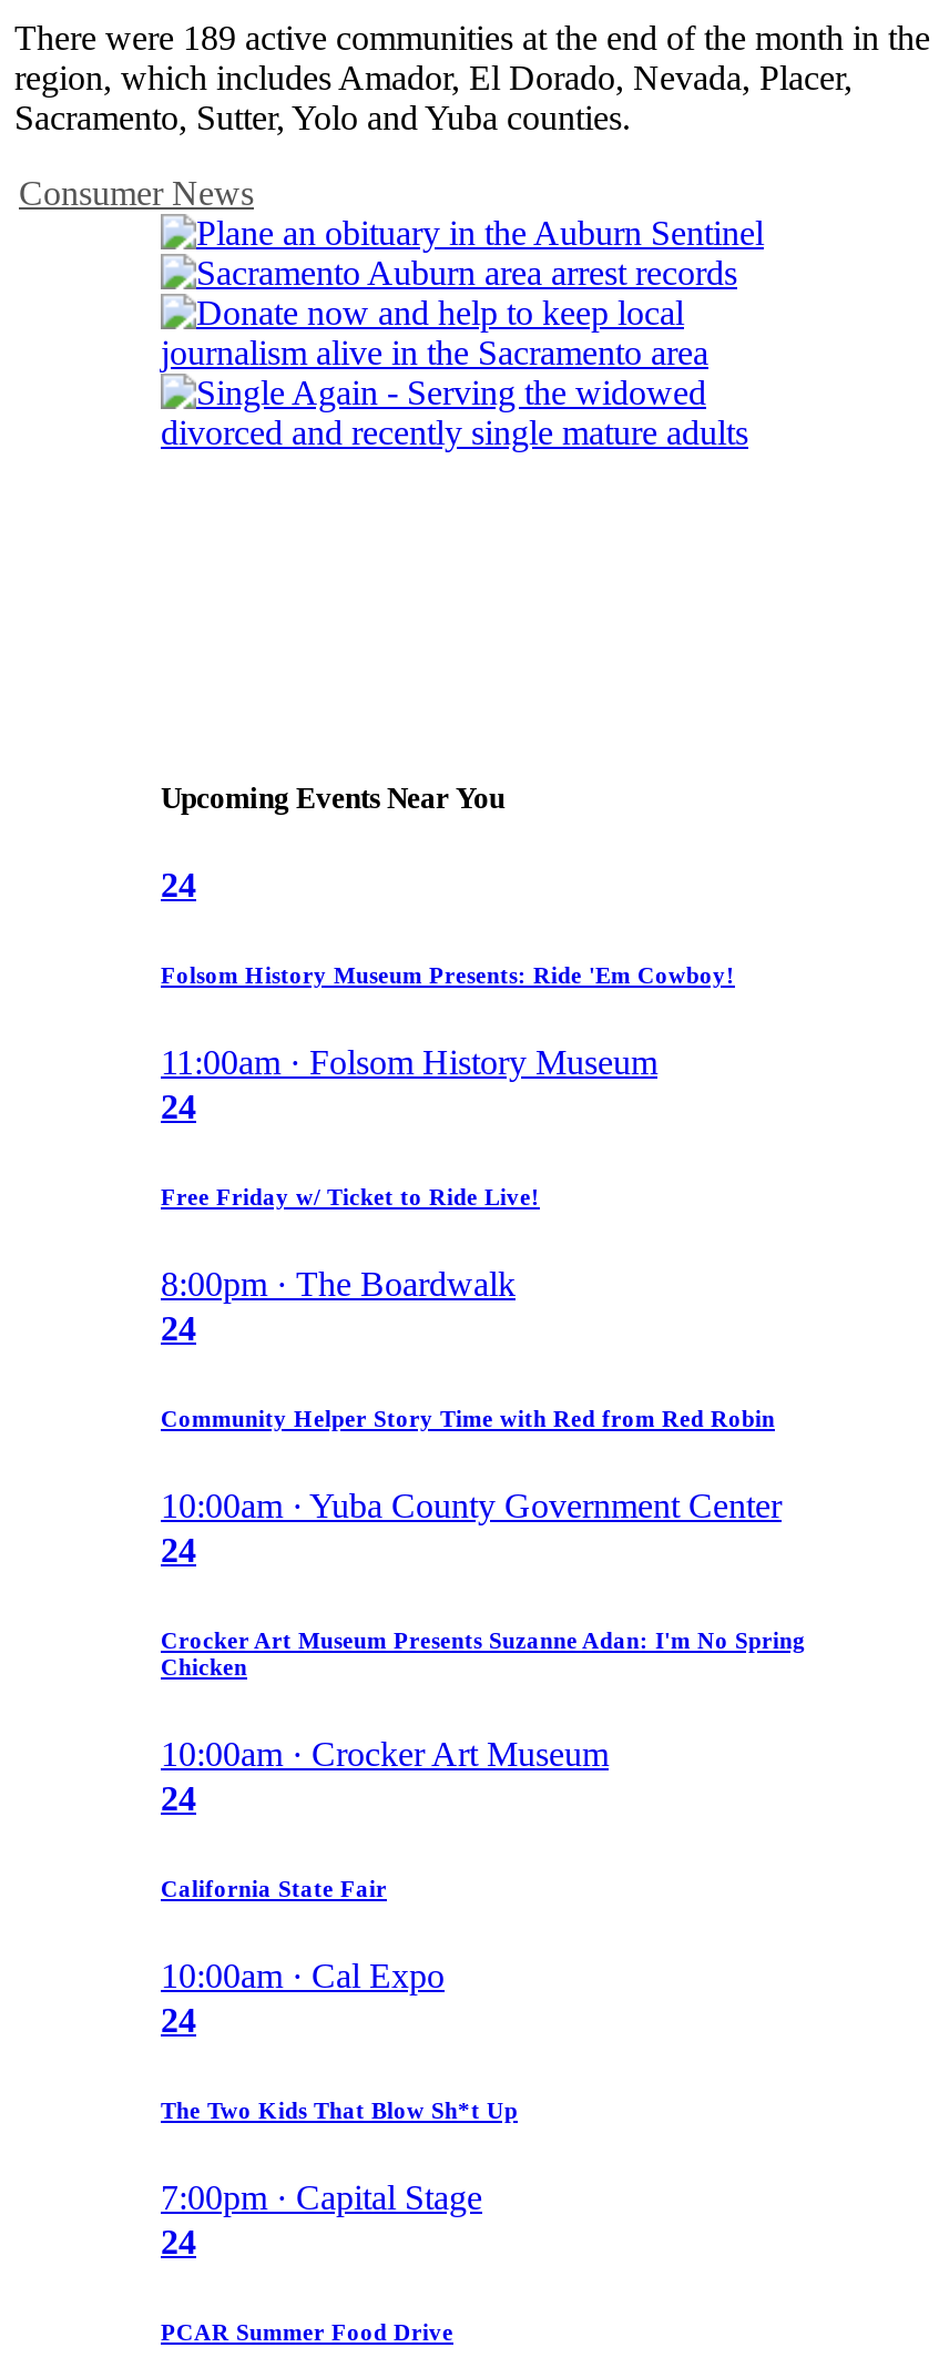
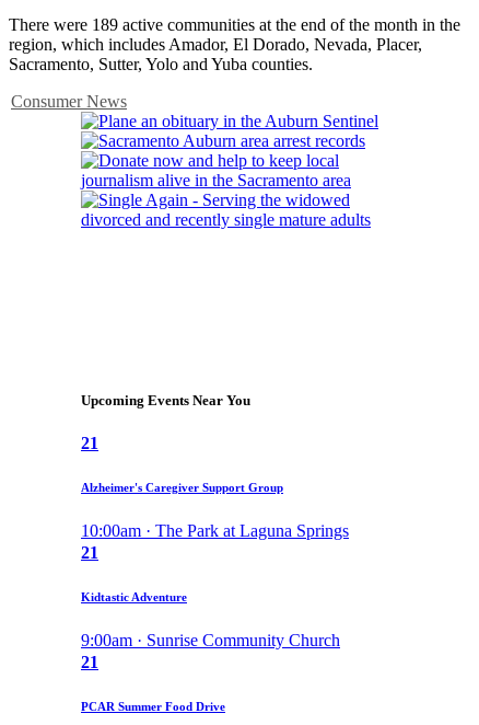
- 24
- Folsom History Museum Presents: Ride 'Em Cowboy!
- 11:00am · Folsom History Museum
- 24
- Free Friday w/ Ticket to Ride Live!
- 8:00pm · The Boardwalk
- 24
- Community Helper Story Time with Red from Red Robin
- 10:00am · Yuba County Government Center
- 24
- Crocker Art Museum Presents Suzanne Adan: I'm No Spring
- Chicken
- 10:00am · Crocker Art Museum
- 24
- California State Fair
- 10:00am · Cal Expo
- 24
- The Two Kids That Blow Sh*t Up
- 7:00pm · Capital Stage
- 24
+ 21
+ Alzheimer's Caregiver Support Group
+ 10:00am · The Park at Laguna Springs
+ 21
+ Kidtastic Adventure
+ 9:00am · Sunrise Community Church
+ 21
